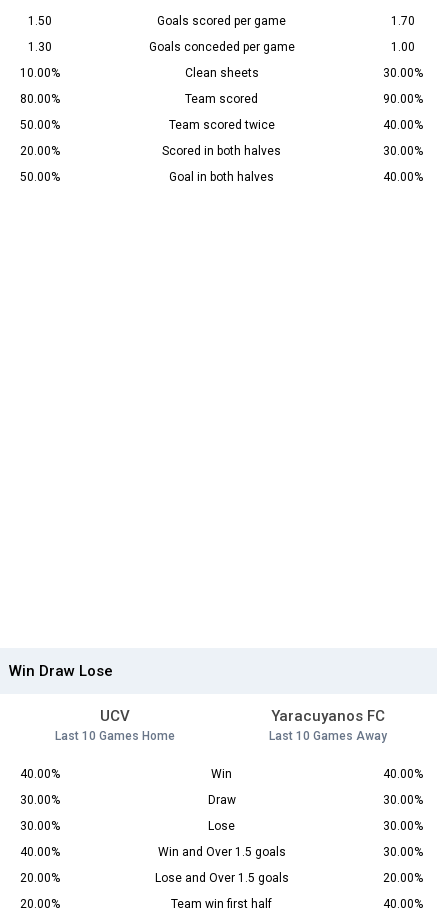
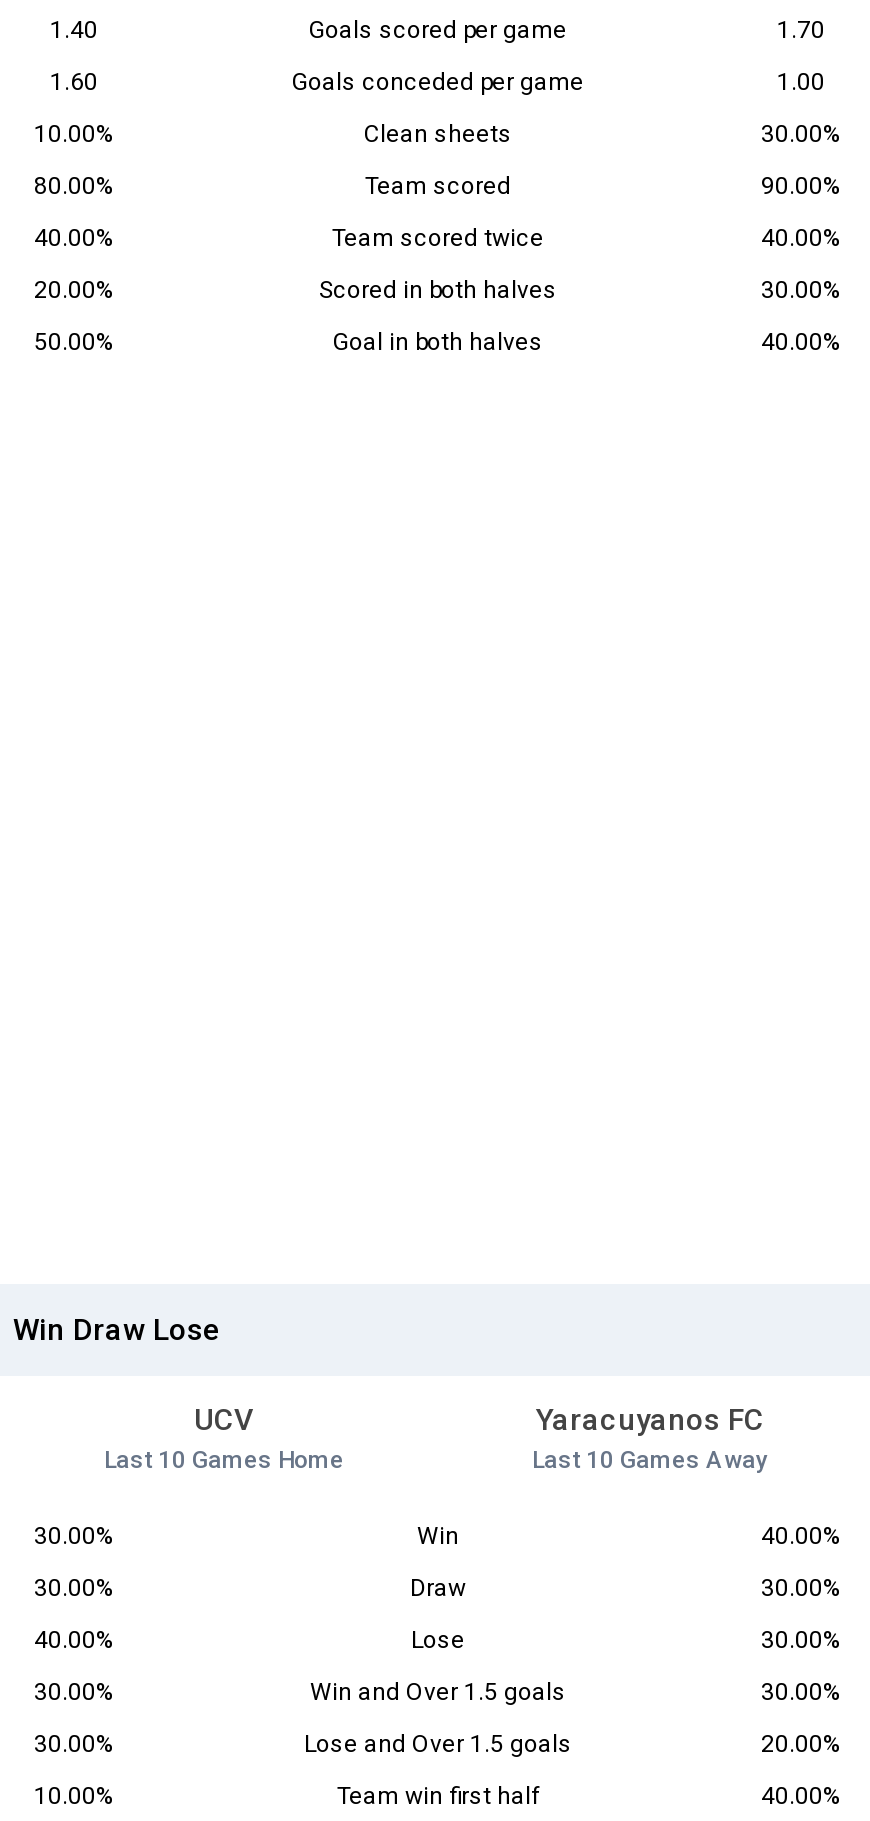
- 1.50
+ 1.40

- 1.30
+ 1.60

- 50.00%
+ 40.00%

- 40.00%
+ 30.00%

- 30.00%
+ 40.00%

- 40.00%
+ 30.00%

- 20.00%
+ 30.00%

- 20.00%
+ 10.00%
